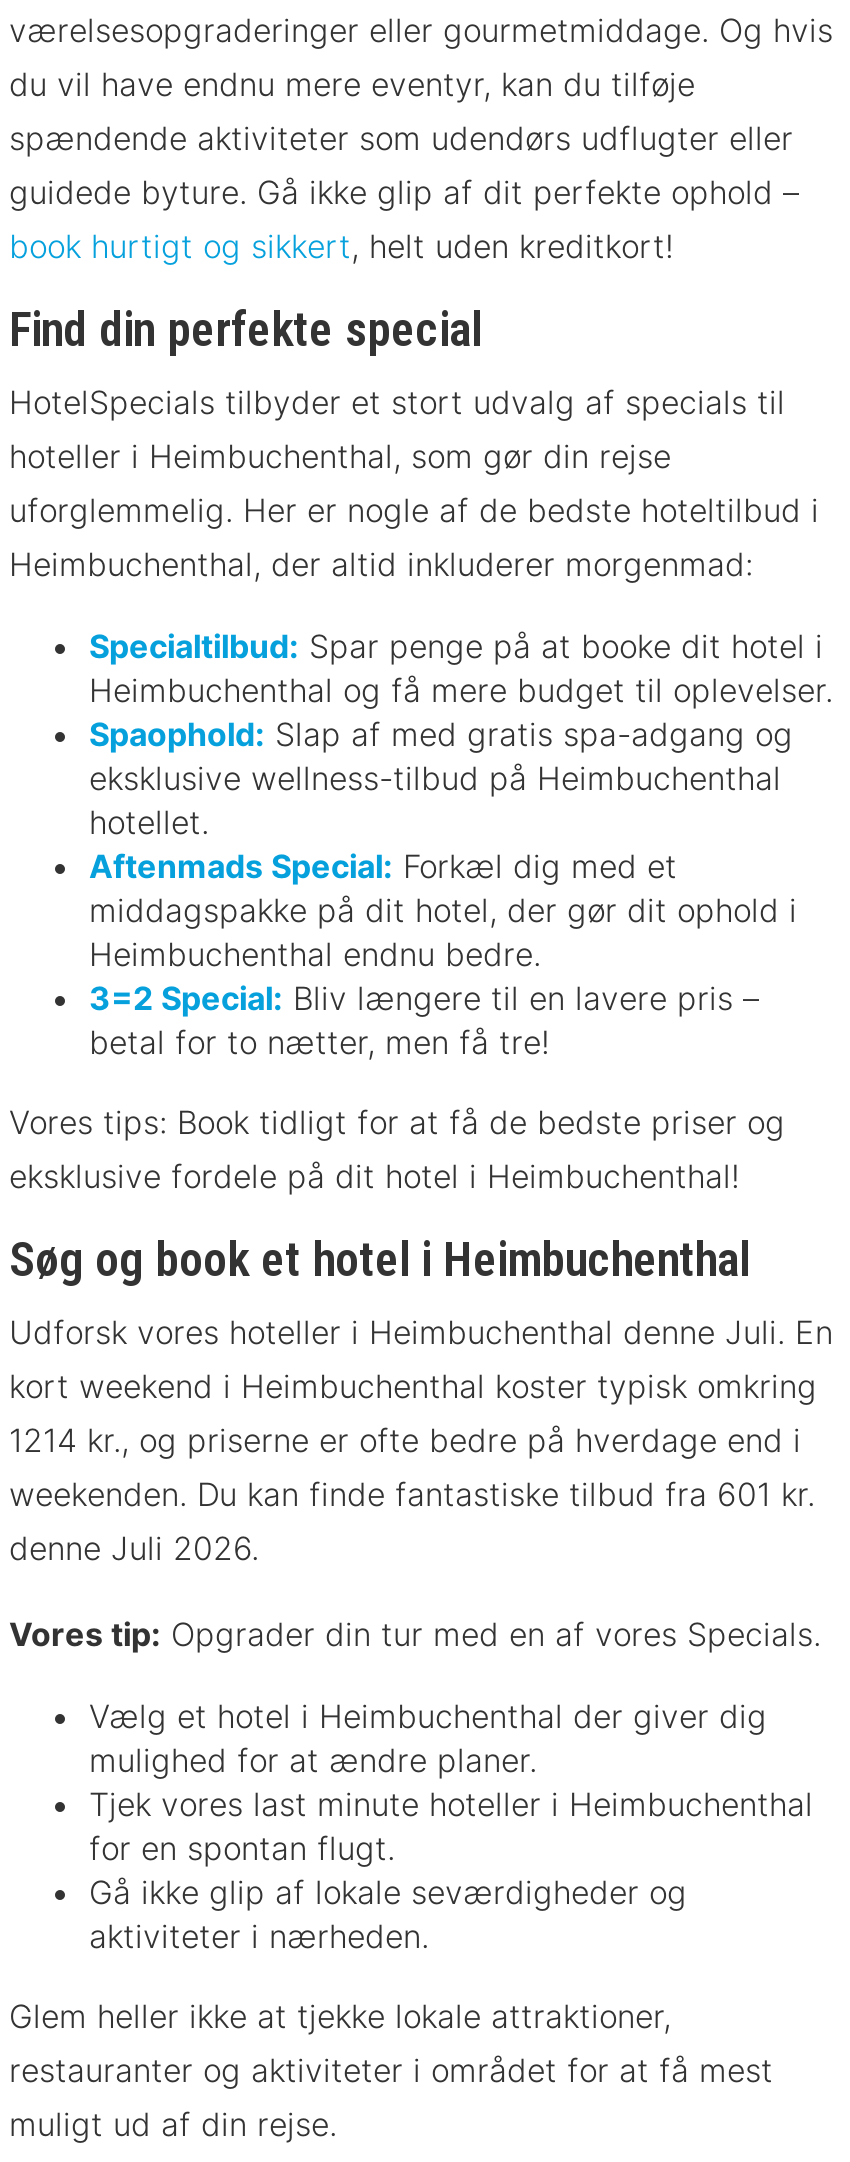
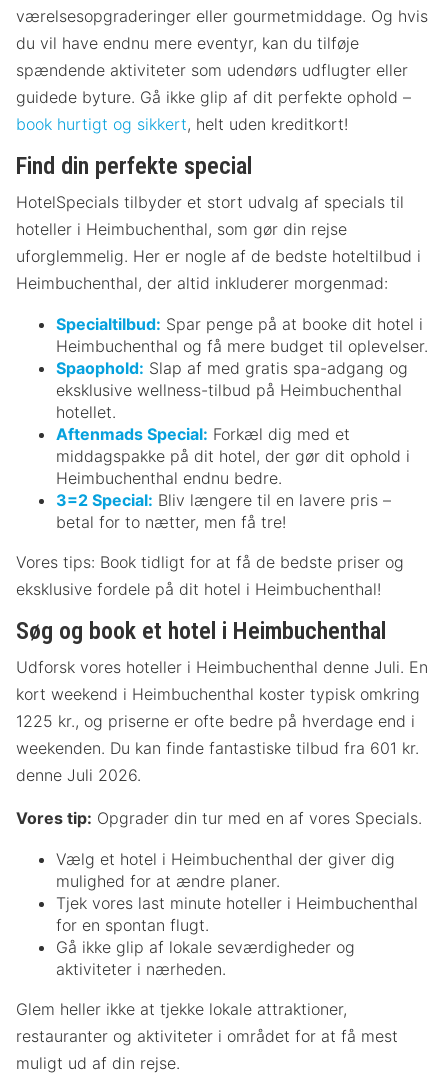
- 1214 kr., og priserne er ofte bedre på hverdage end i
+ 1225 kr., og priserne er ofte bedre på hverdage end i
